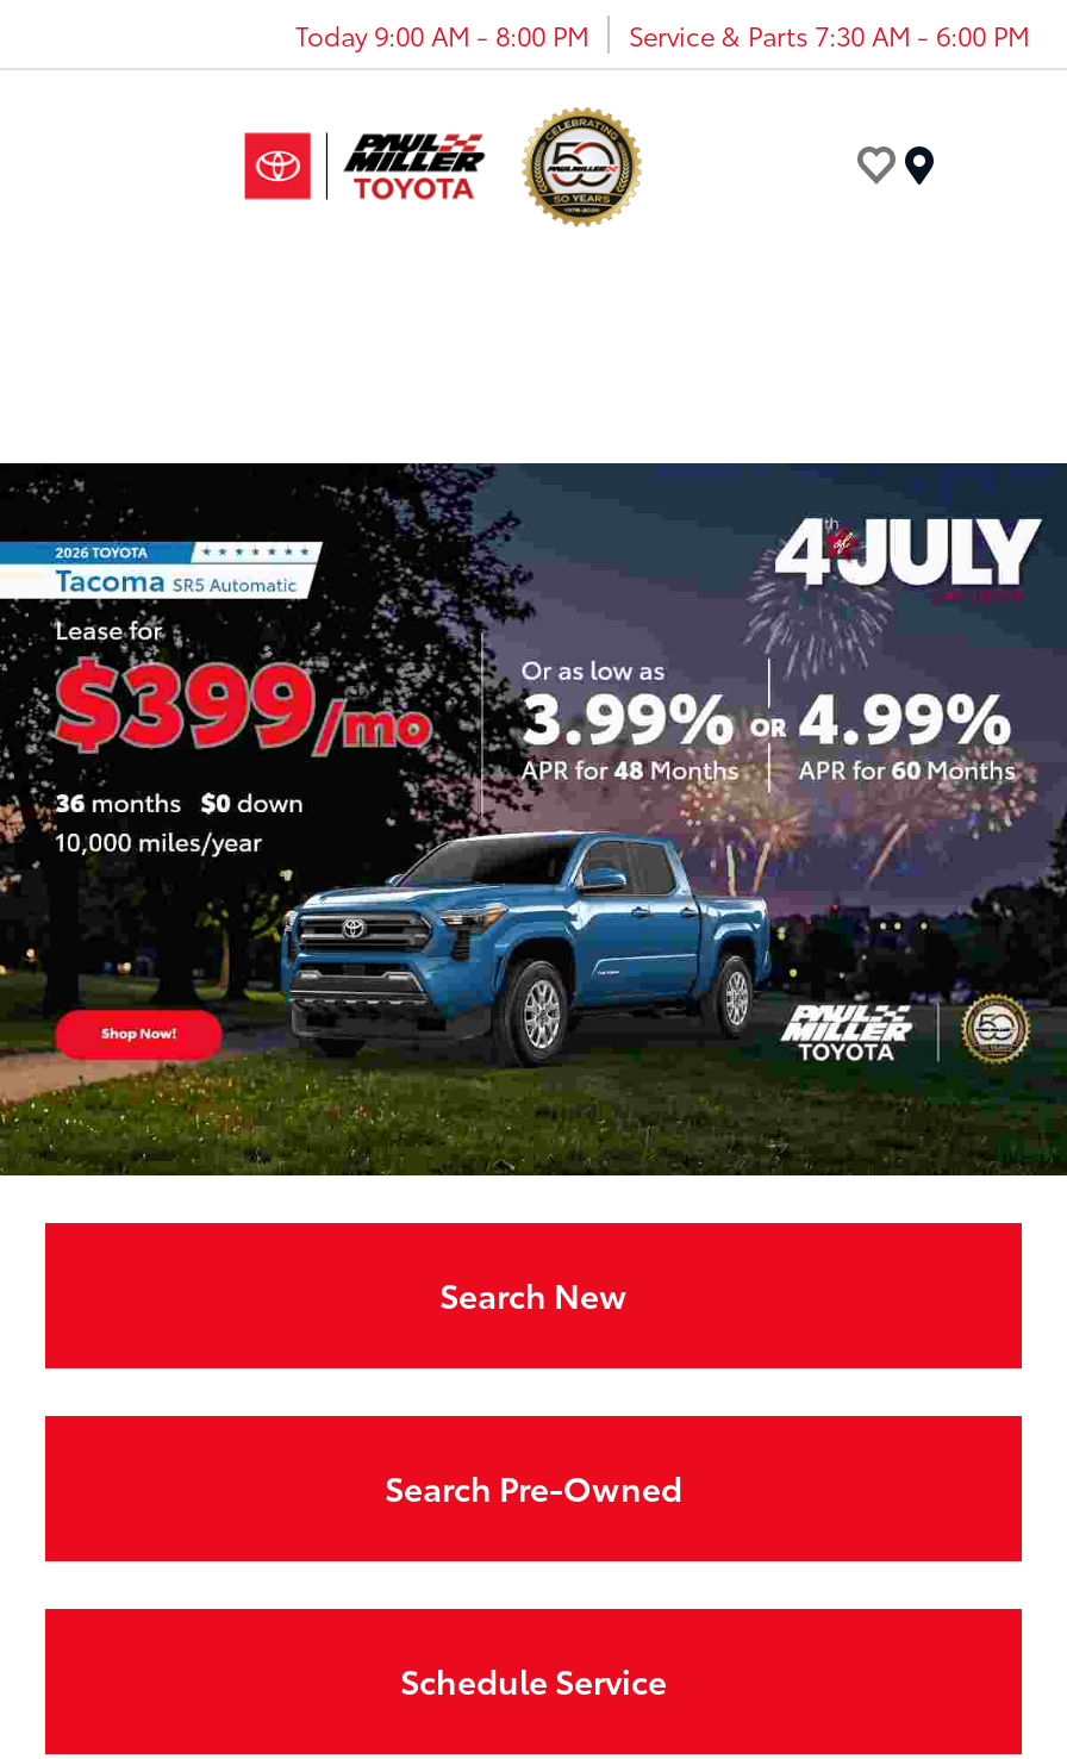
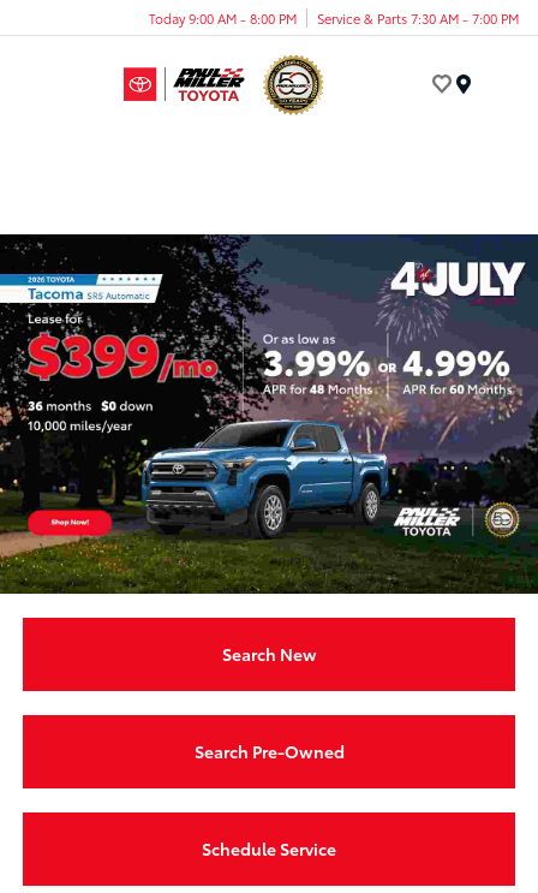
- Service & Parts 7:30 AM - 6:00 PM
+ Service & Parts 7:30 AM - 7:00 PM
